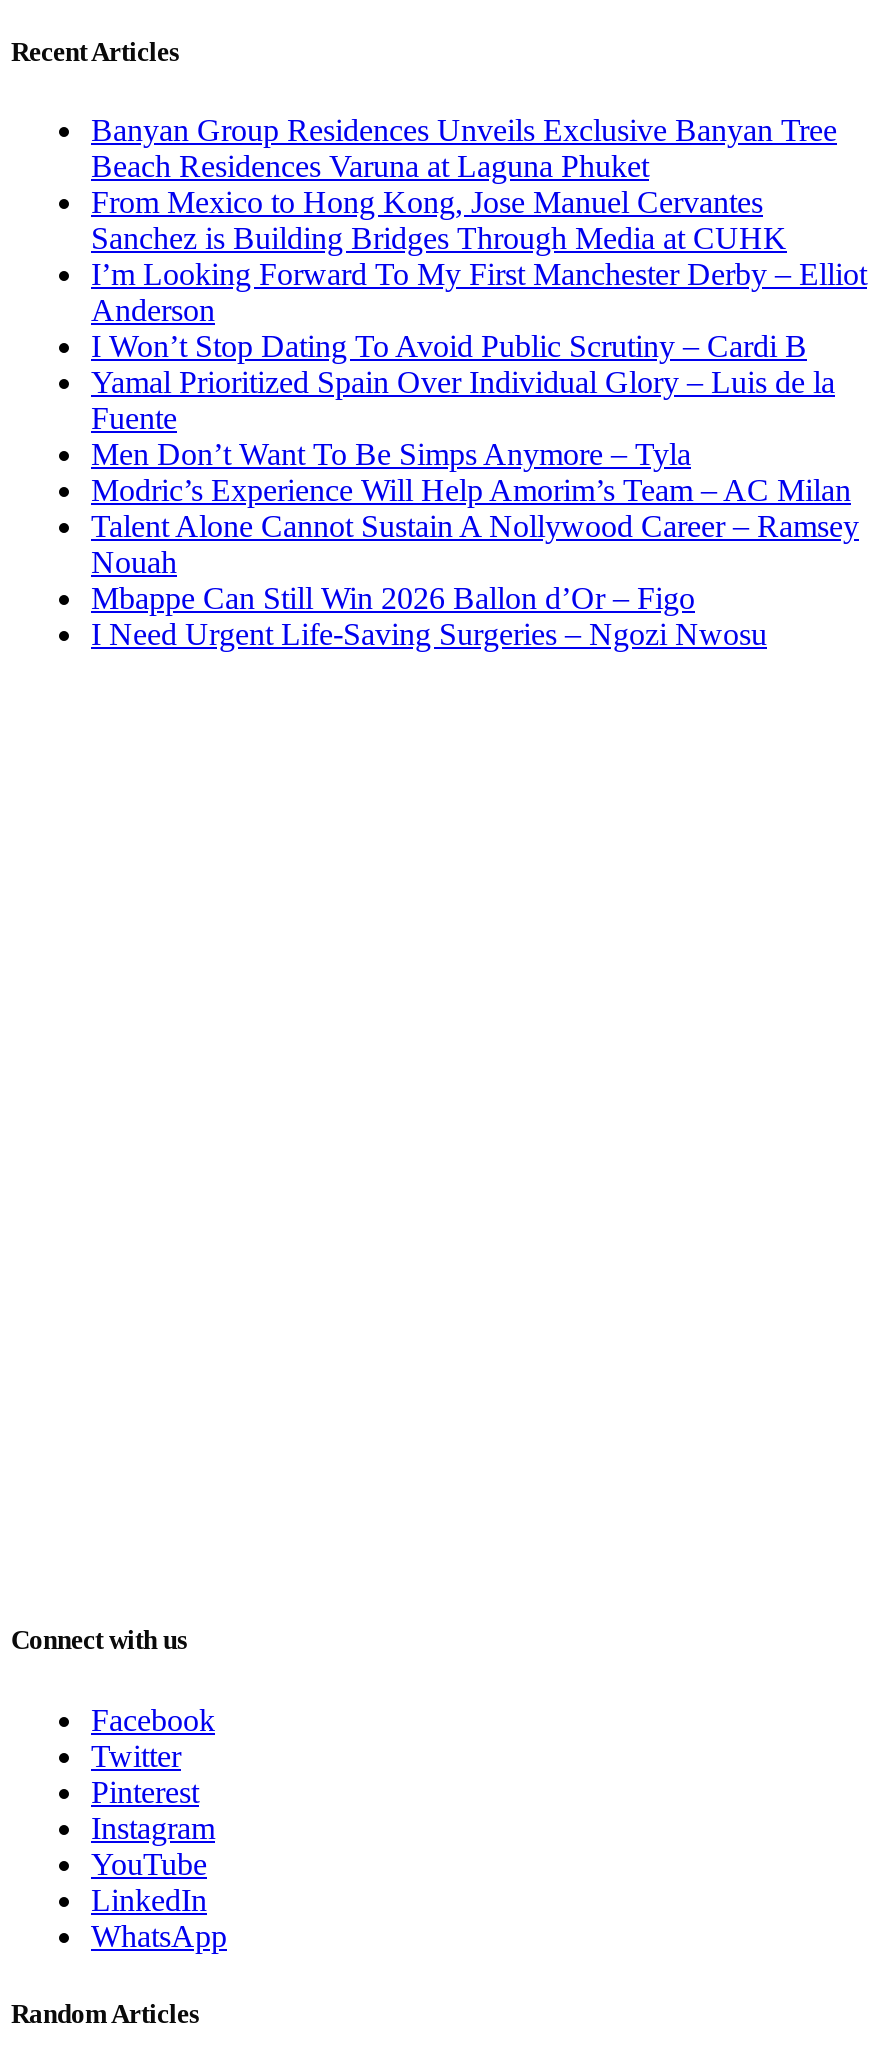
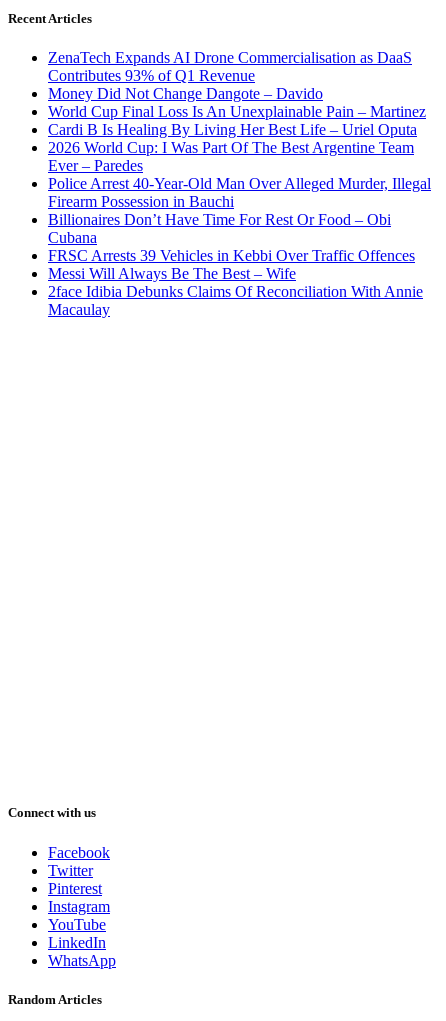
- Banyan Group Residences Unveils Exclusive Banyan Tree
- Beach Residences Varuna at Laguna Phuket
- From Mexico to Hong Kong, Jose Manuel Cervantes
- Sanchez is Building Bridges Through Media at CUHK
- I’m Looking Forward To My First Manchester Derby – Elliot
- Anderson
- I Won’t Stop Dating To Avoid Public Scrutiny – Cardi B
- Yamal Prioritized Spain Over Individual Glory – Luis de la
- Fuente
- Men Don’t Want To Be Simps Anymore – Tyla
- Modric’s Experience Will Help Amorim’s Team – AC Milan
- Talent Alone Cannot Sustain A Nollywood Career – Ramsey
- Nouah
- Mbappe Can Still Win 2026 Ballon d’Or – Figo
- I Need Urgent Life-Saving Surgeries – Ngozi Nwosu
+ ZenaTech Expands AI Drone Commercialisation as DaaS
+ Contributes 93% of Q1 Revenue
+ Money Did Not Change Dangote – Davido
+ World Cup Final Loss Is An Unexplainable Pain – Martinez
+ Cardi B Is Healing By Living Her Best Life – Uriel Oputa
+ 2026 World Cup: I Was Part Of The Best Argentine Team
+ Ever – Paredes
+ Police Arrest 40-Year-Old Man Over Alleged Murder, Illegal
+ Firearm Possession in Bauchi
+ Billionaires Don’t Have Time For Rest Or Food – Obi
+ Cubana
+ FRSC Arrests 39 Vehicles in Kebbi Over Traffic Offences
+ Messi Will Always Be The Best – Wife
+ 2face Idibia Debunks Claims Of Reconciliation With Annie
+ Macaulay
